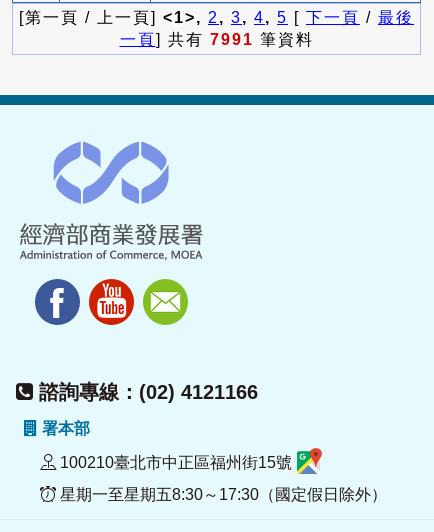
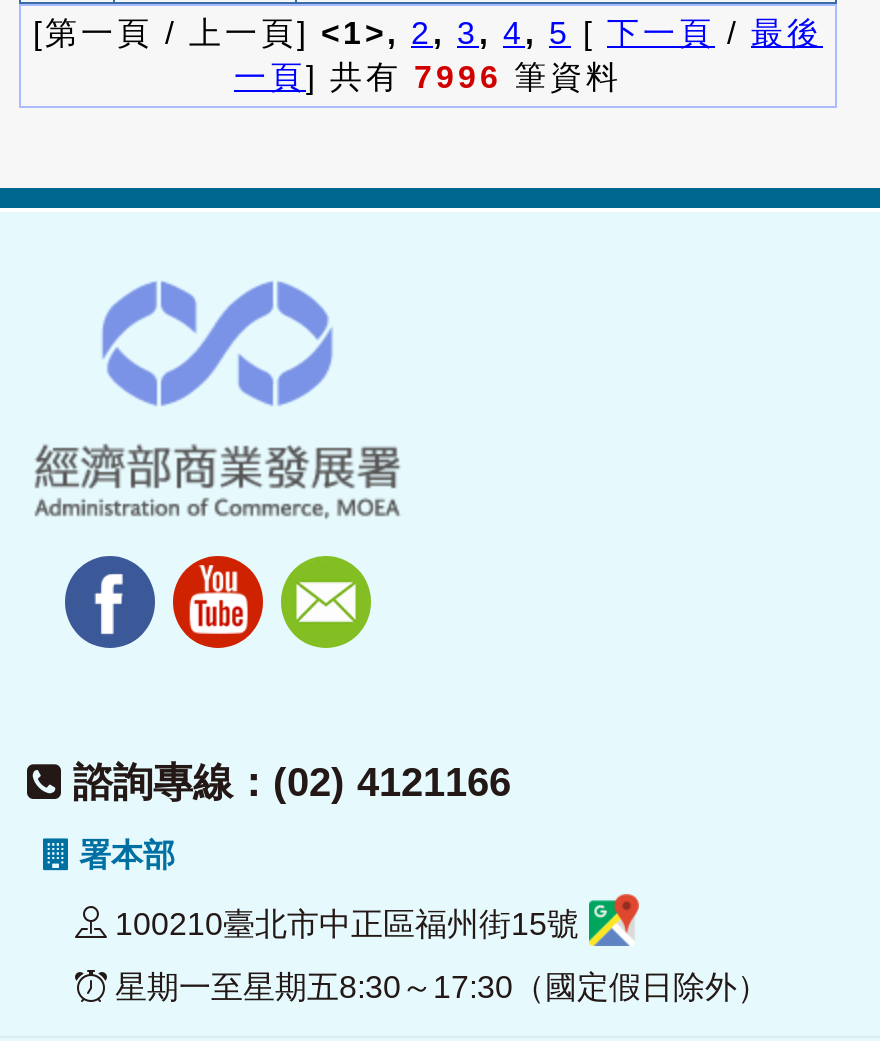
- 一頁] 共有7991筆資料
+ 一頁] 共有7996筆資料
